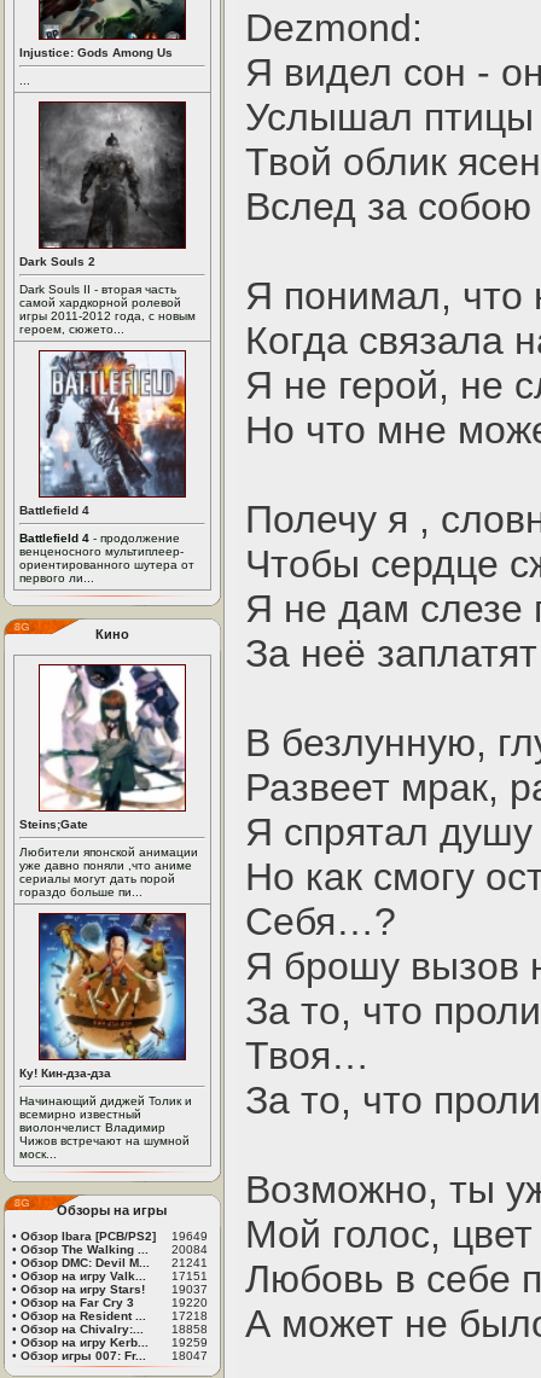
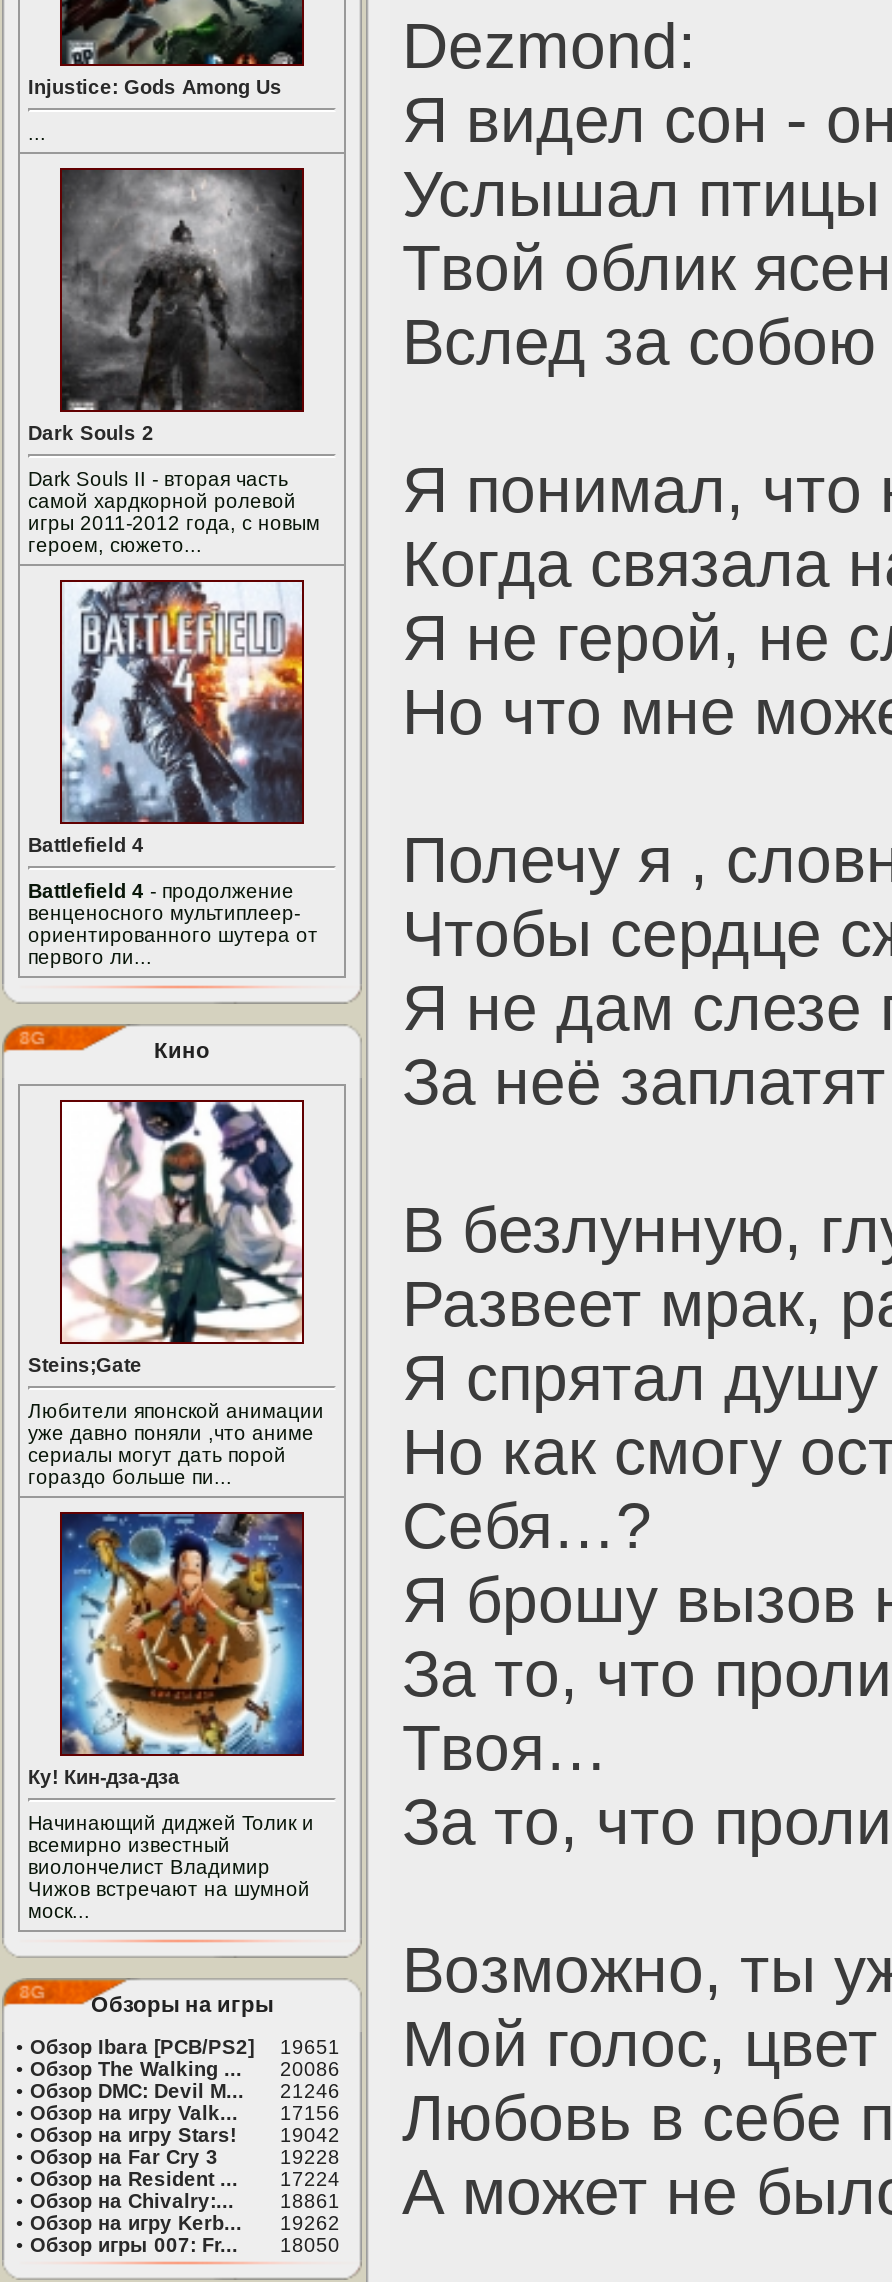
- • Обзор Ibara [PCB/PS2] 19649
+ • Обзор Ibara [PCB/PS2] 19651

- • Обзор The Walking ... 20084
+ • Обзор The Walking ... 20086

- • Обзор DMC: Devil M... 21241
+ • Обзор DMC: Devil M... 21246

- • Обзор на игру Valk... 17151
+ • Обзор на игру Valk... 17156

- • Обзор на игру Stars! 19037
+ • Обзор на игру Stars! 19042

- 19220
+ 19228

- • Обзор на Resident ... 17218
+ • Обзор на Resident ... 17224

- 18858
+ 18861

- • Обзор на игру Kerb... 19259
+ • Обзор на игру Kerb... 19262

- • Обзор игры 007: Fr... 18047
+ • Обзор игры 007: Fr... 18050
